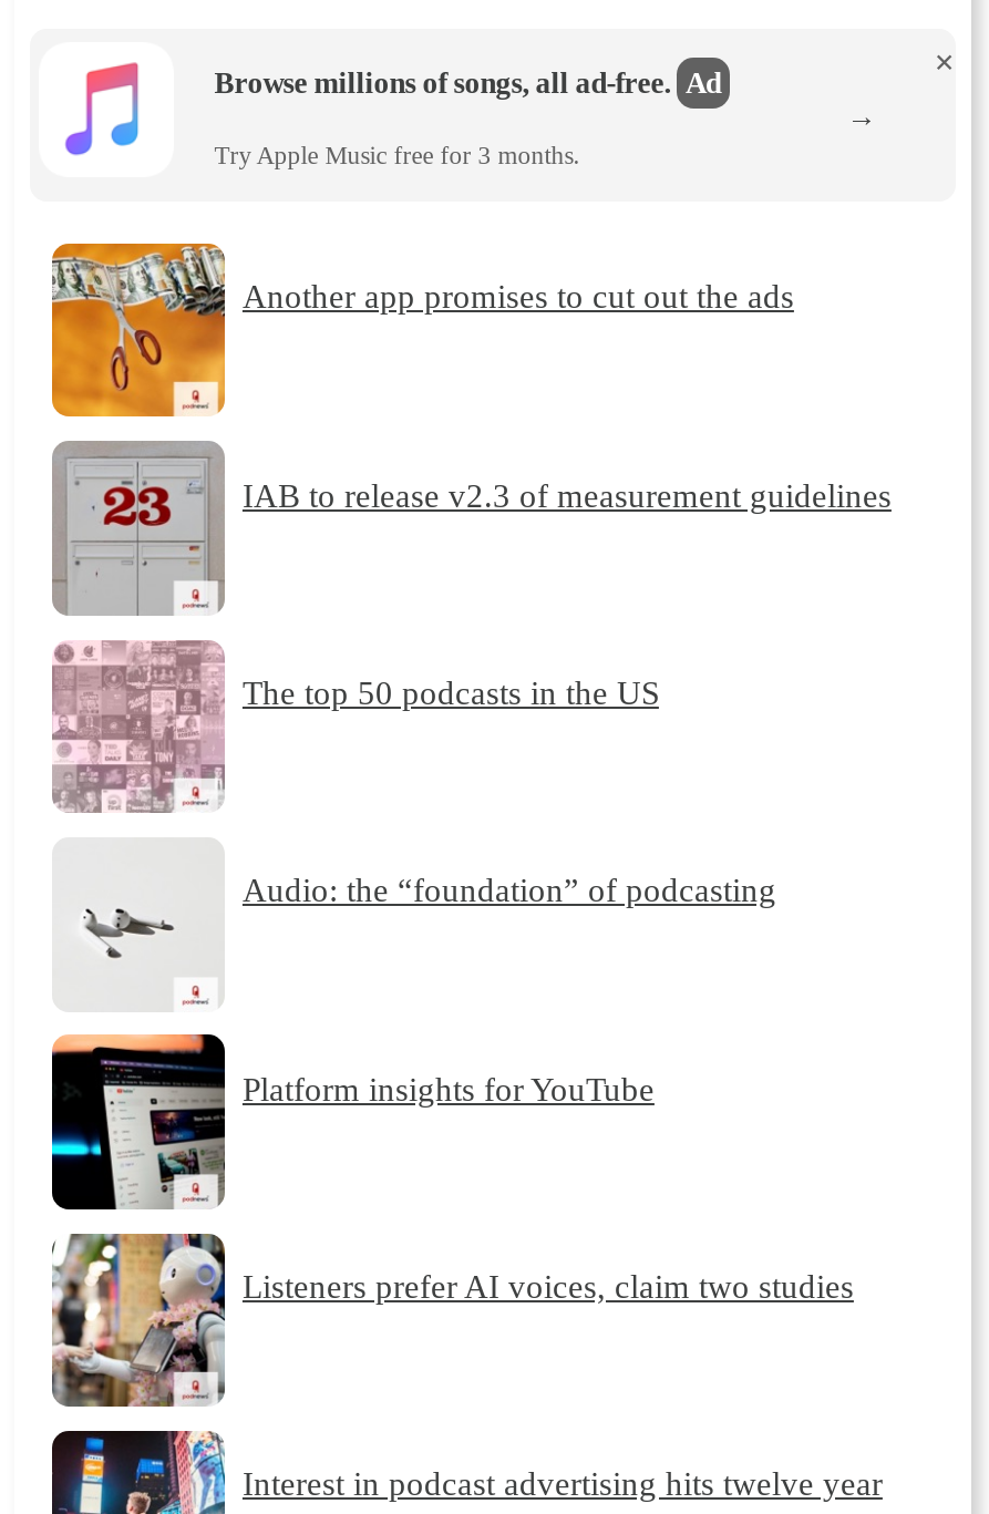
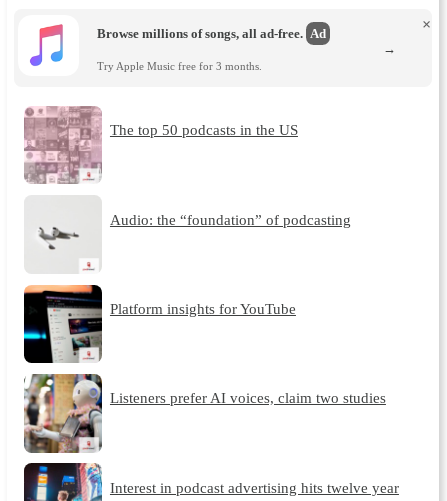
- [image]
- Another app promises to cut out the ads

- [image]
- IAB to release v2.3 of measurement guidelines
